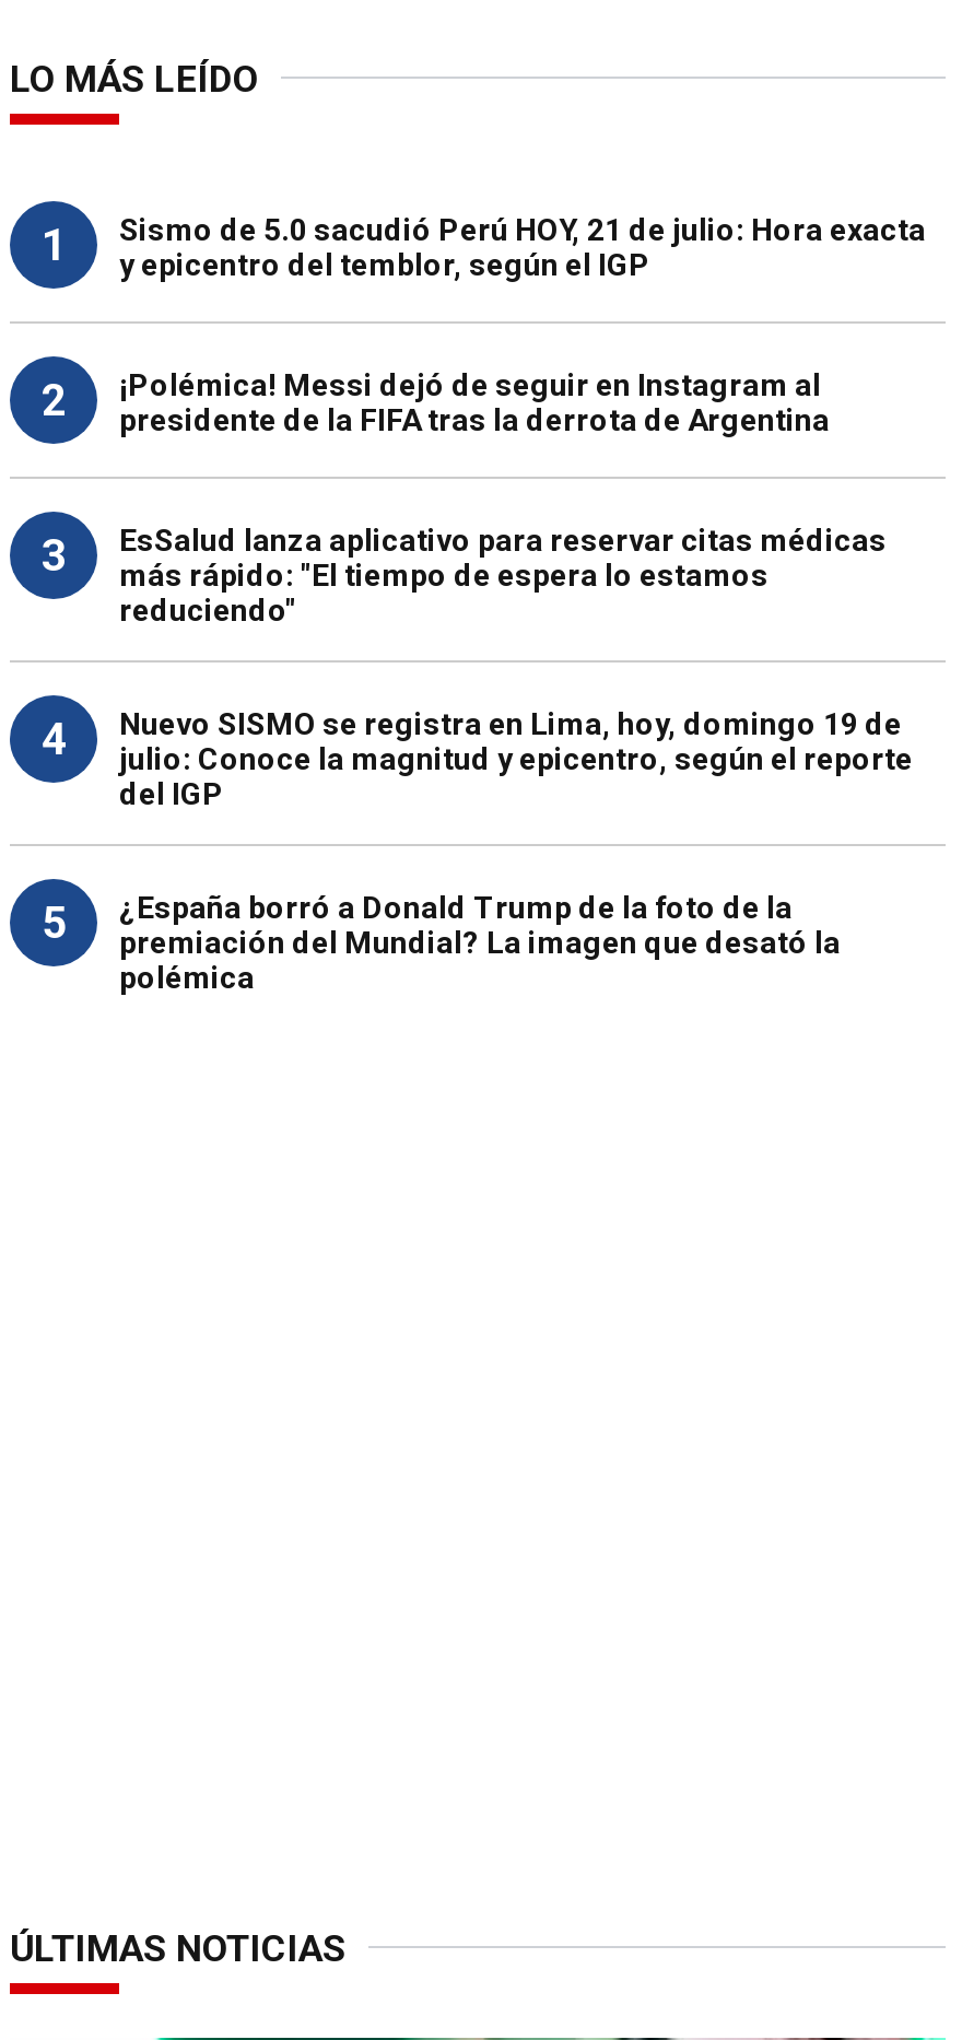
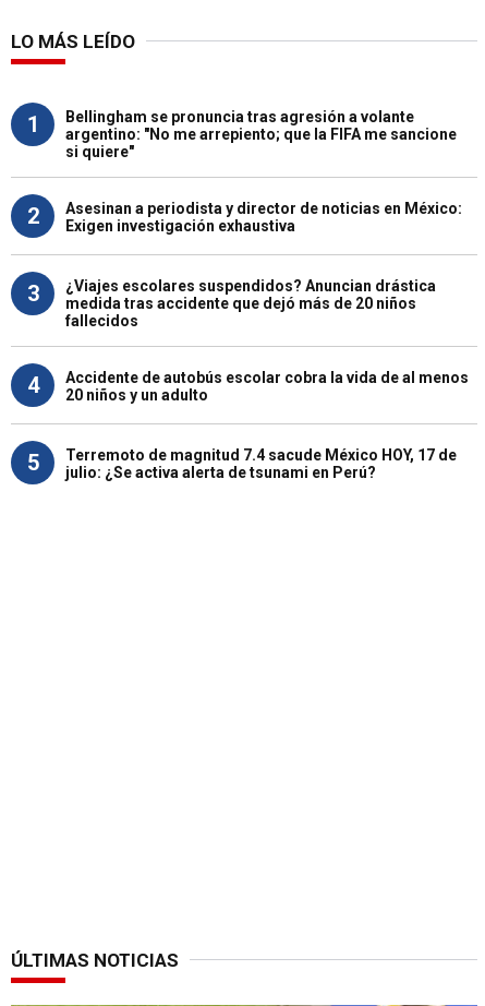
- Sismo de 5.0 sacudió Perú HOY, 21 de julio: Hora exacta
- y epicentro del temblor, según el IGP
+ Bellingham se pronuncia tras agresión a volante
+ argentino: "No me arrepiento; que la FIFA me sancione
+ si quiere"

- ¡Polémica! Messi dejó de seguir en Instagram al
- presidente de la FIFA tras la derrota de Argentina
+ Asesinan a periodista y director de noticias en México:
+ Exigen investigación exhaustiva

- EsSalud lanza aplicativo para reservar citas médicas
- más rápido: "El tiempo de espera lo estamos
- reduciendo"
+ ¿Viajes escolares suspendidos? Anuncian drástica
+ medida tras accidente que dejó más de 20 niños
+ fallecidos

- Nuevo SISMO se registra en Lima, hoy, domingo 19 de
- julio: Conoce la magnitud y epicentro, según el reporte
- del IGP
+ Accidente de autobús escolar cobra la vida de al menos
+ 20 niños y un adulto

- ¿España borró a Donald Trump de la foto de la
- premiación del Mundial? La imagen que desató la
- polémica
+ Terremoto de magnitud 7.4 sacude México HOY, 17 de
+ julio: ¿Se activa alerta de tsunami en Perú?
